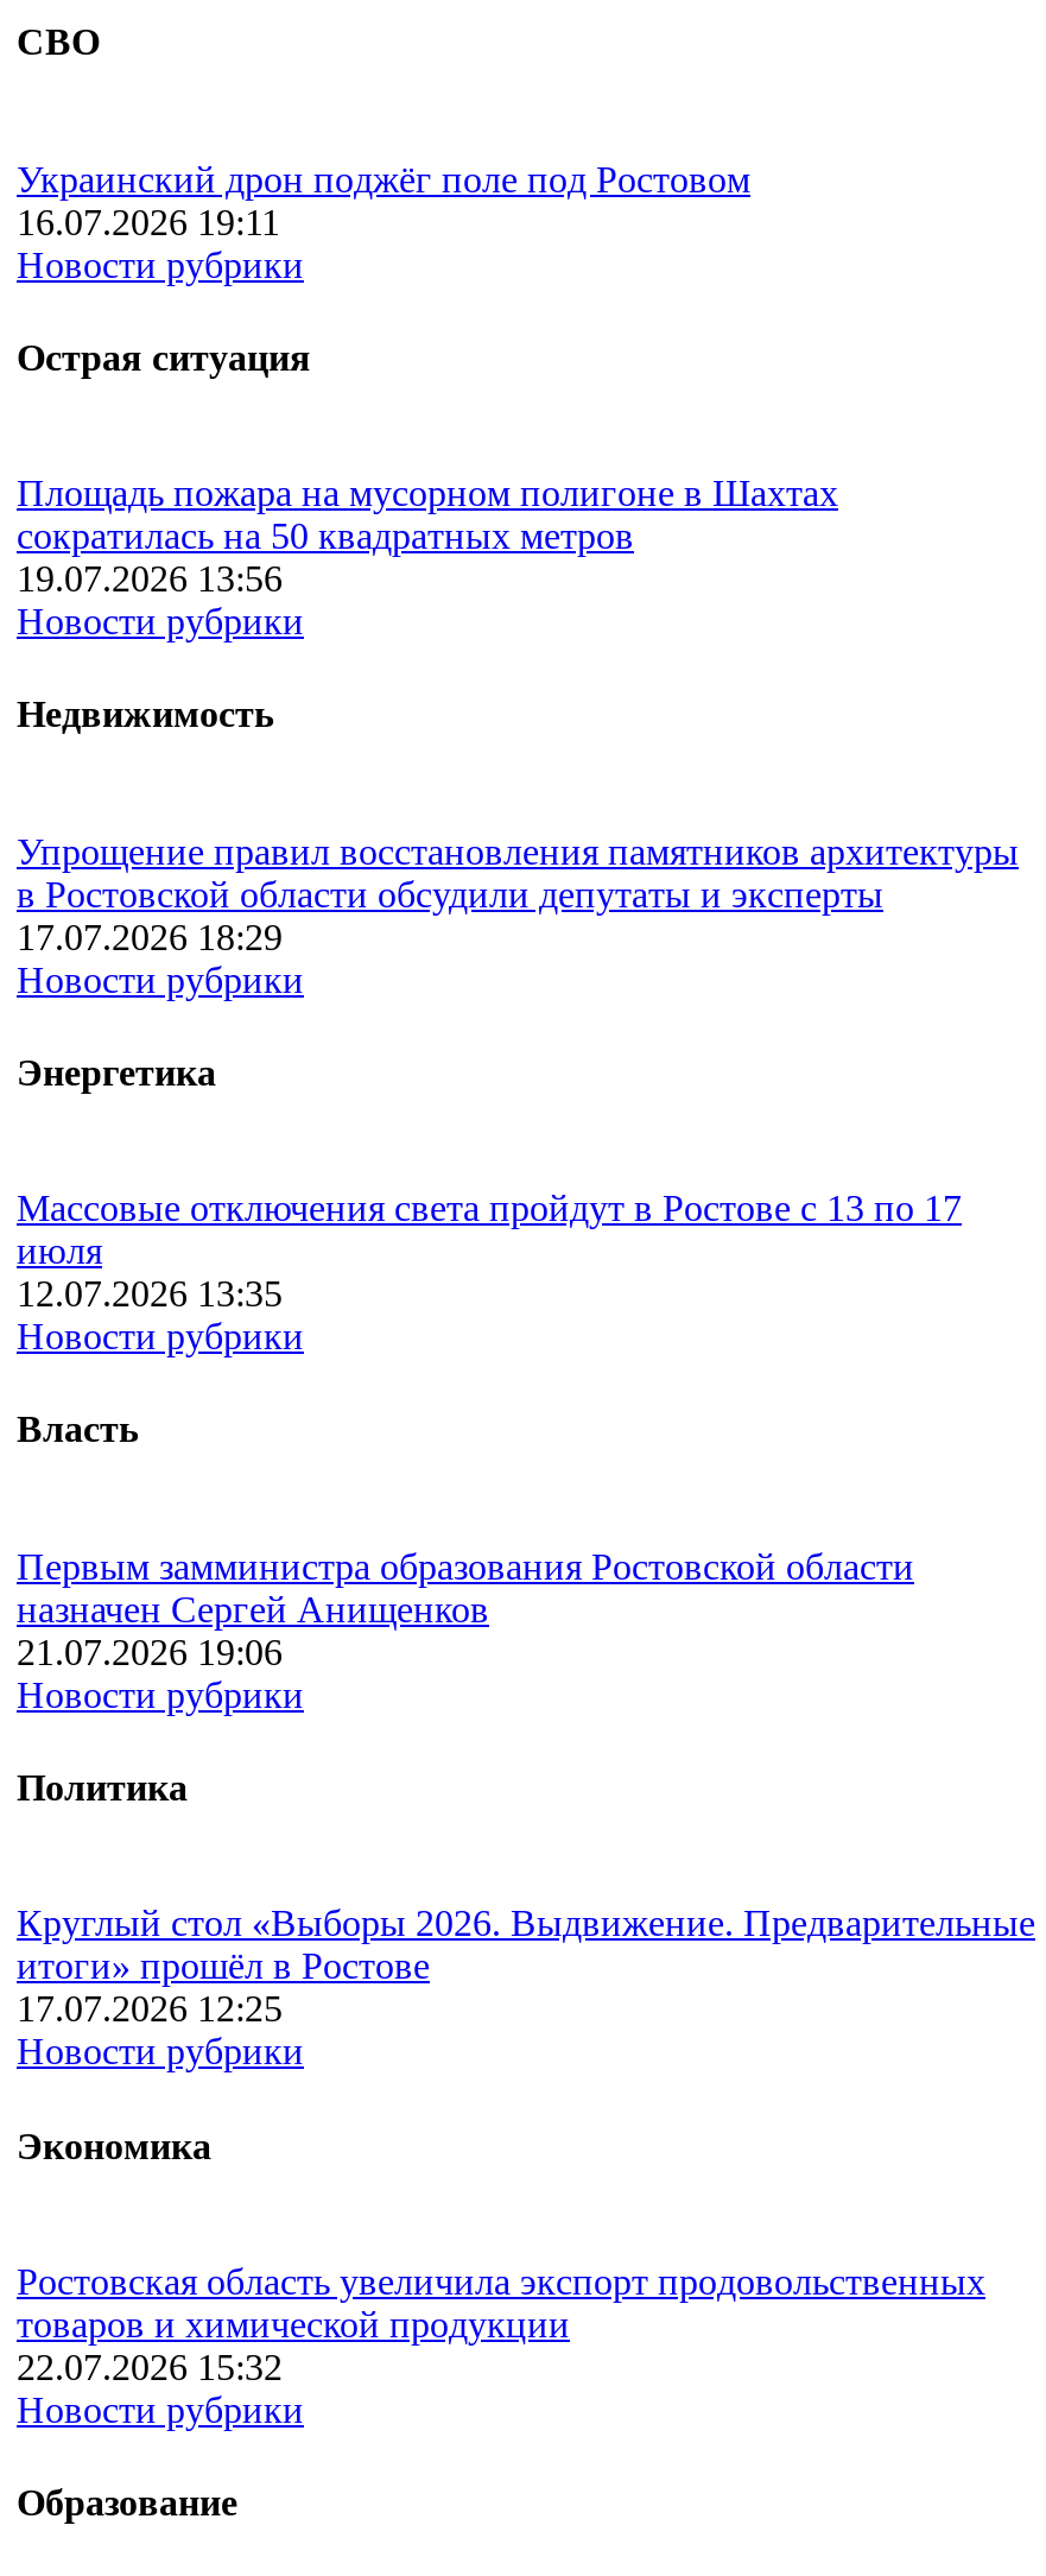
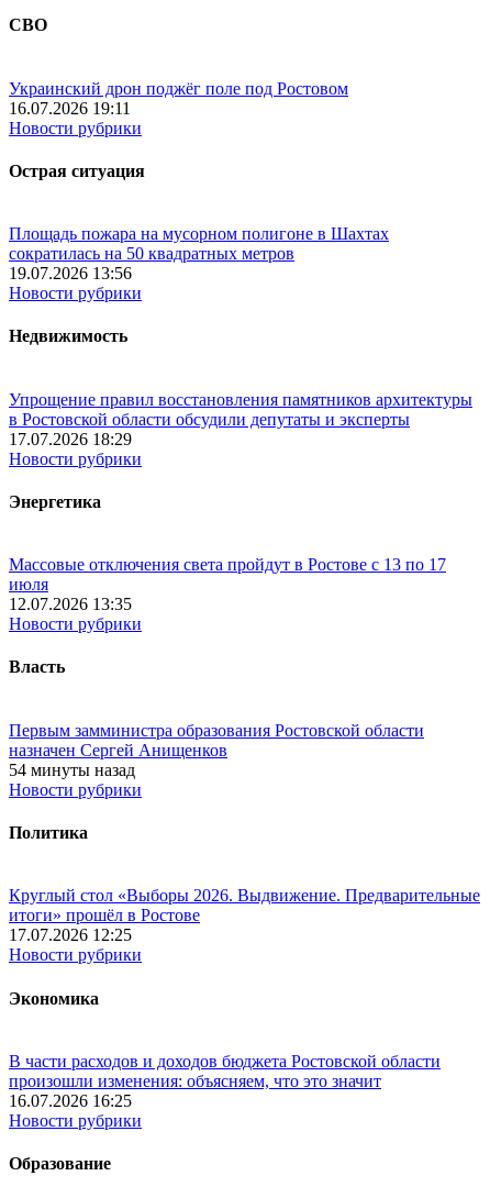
- 21.07.2026 19:06
+ 54 минуты назад

- Ростовская область увеличила экспорт продовольственных
- товаров и химической продукции
- 22.07.2026 15:32
+ В части расходов и доходов бюджета Ростовской области
+ произошли изменения: объясняем, что это значит
+ 16.07.2026 16:25
